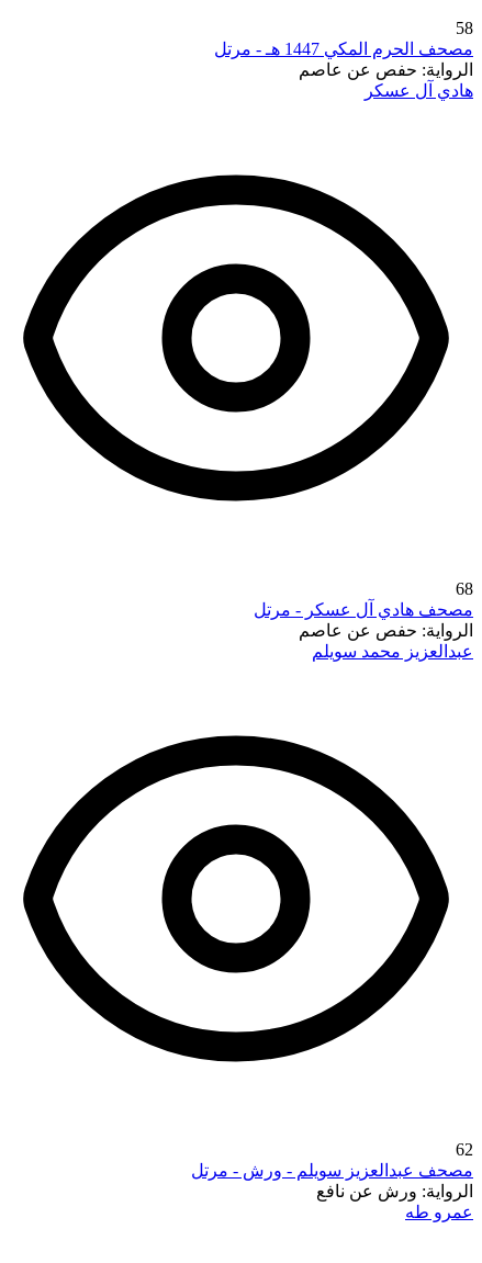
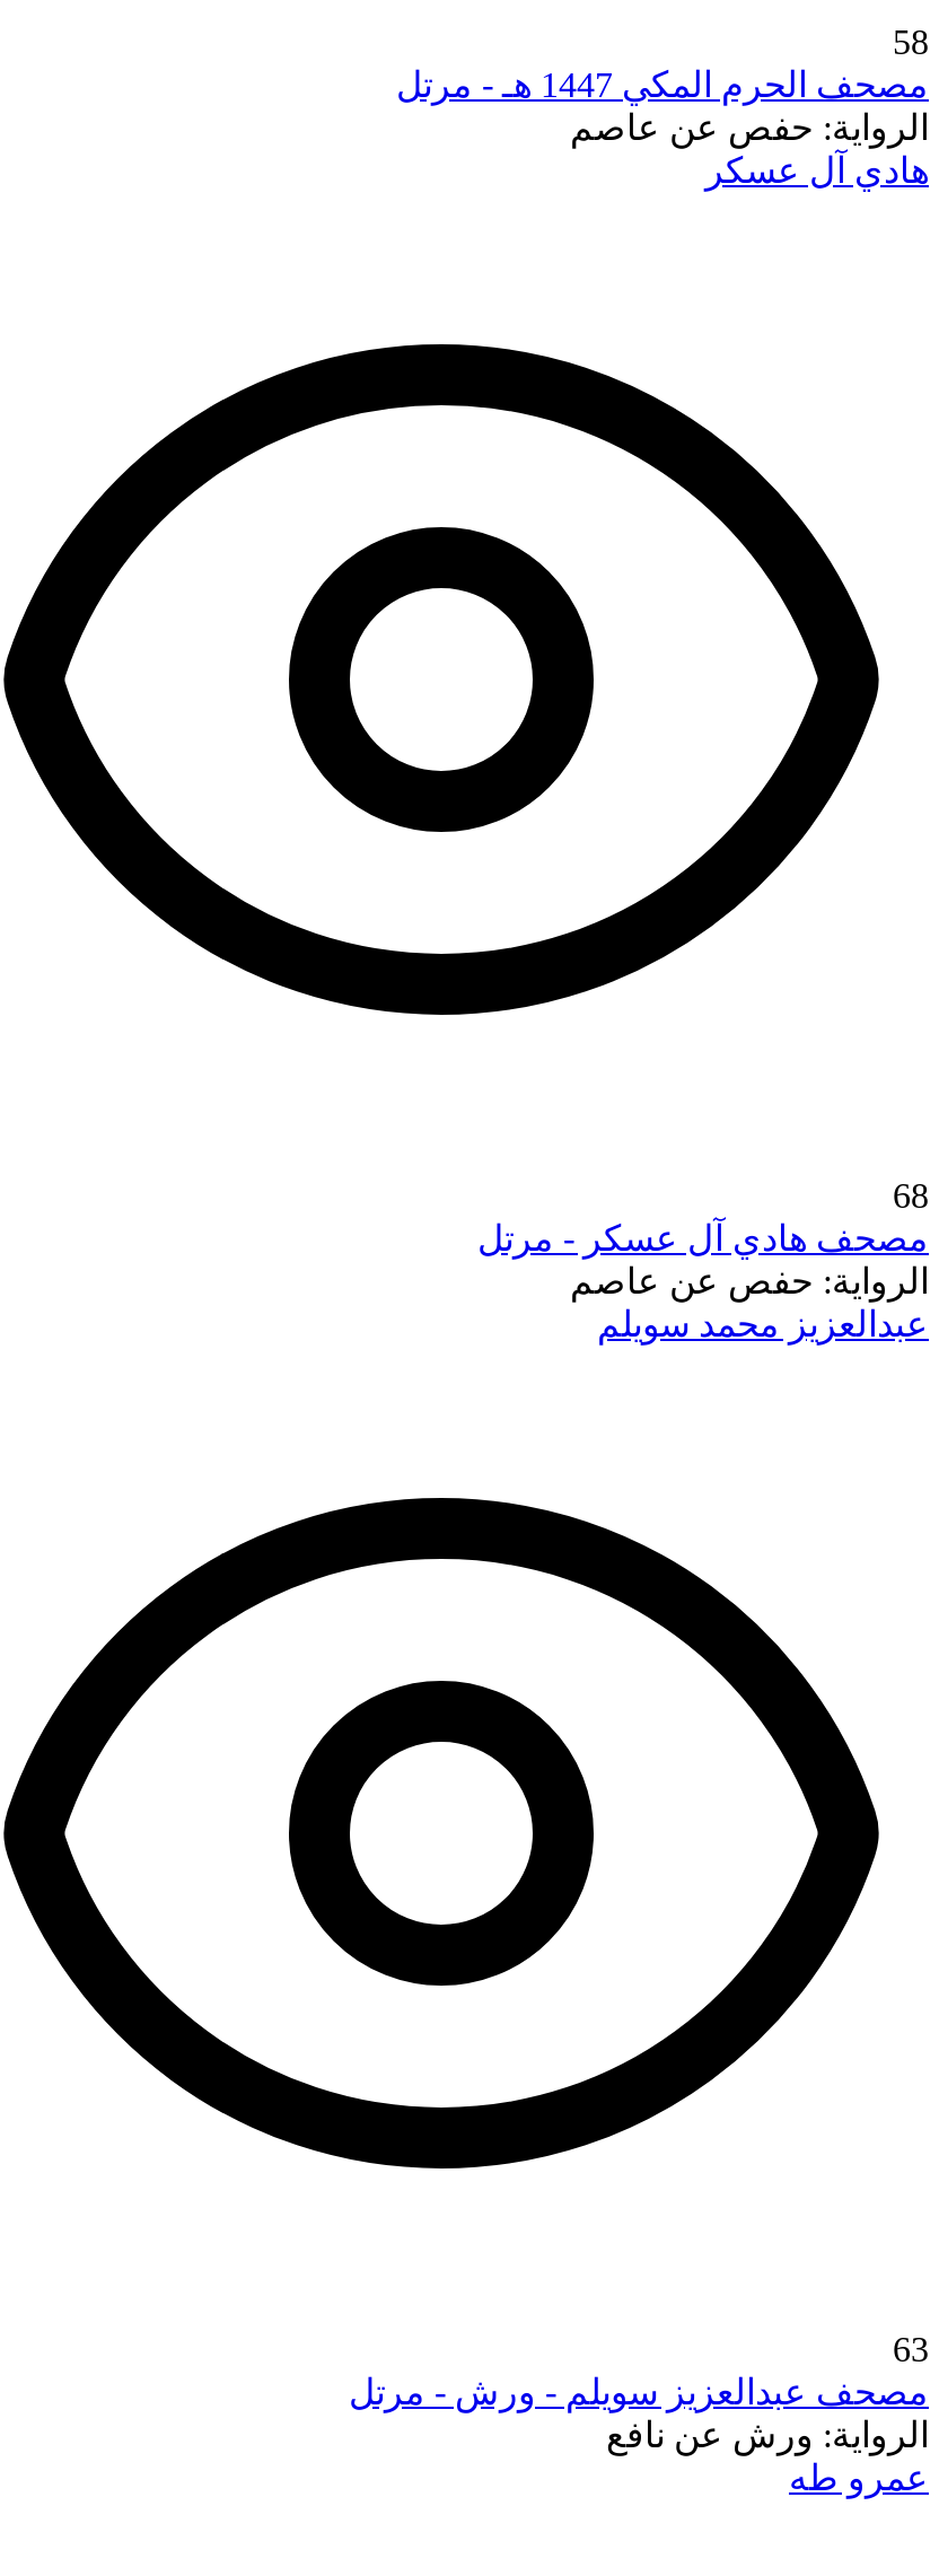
- 62
+ 63
